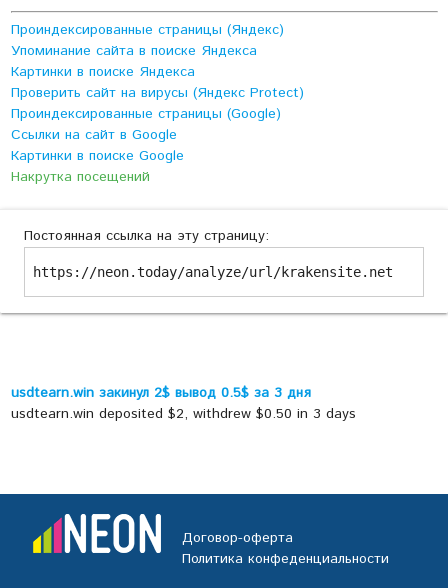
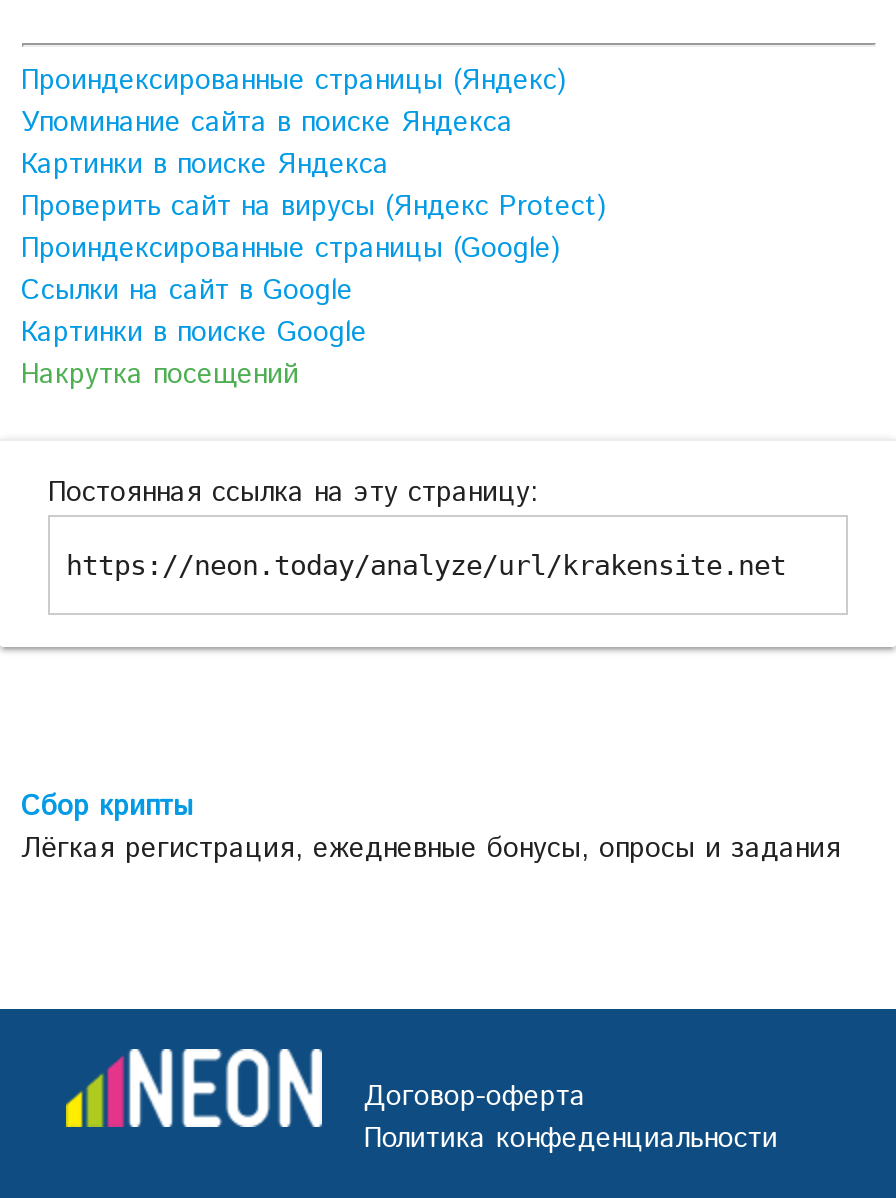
- usdtearn.win закинул 2$ вывод 0.5$ за 3 дня
- usdtearn.win deposited $2, withdrew $0.50 in 3 days
+ Сбор крипты
+ Лёгкая регистрация, ежедневные бонусы, опросы и задания
